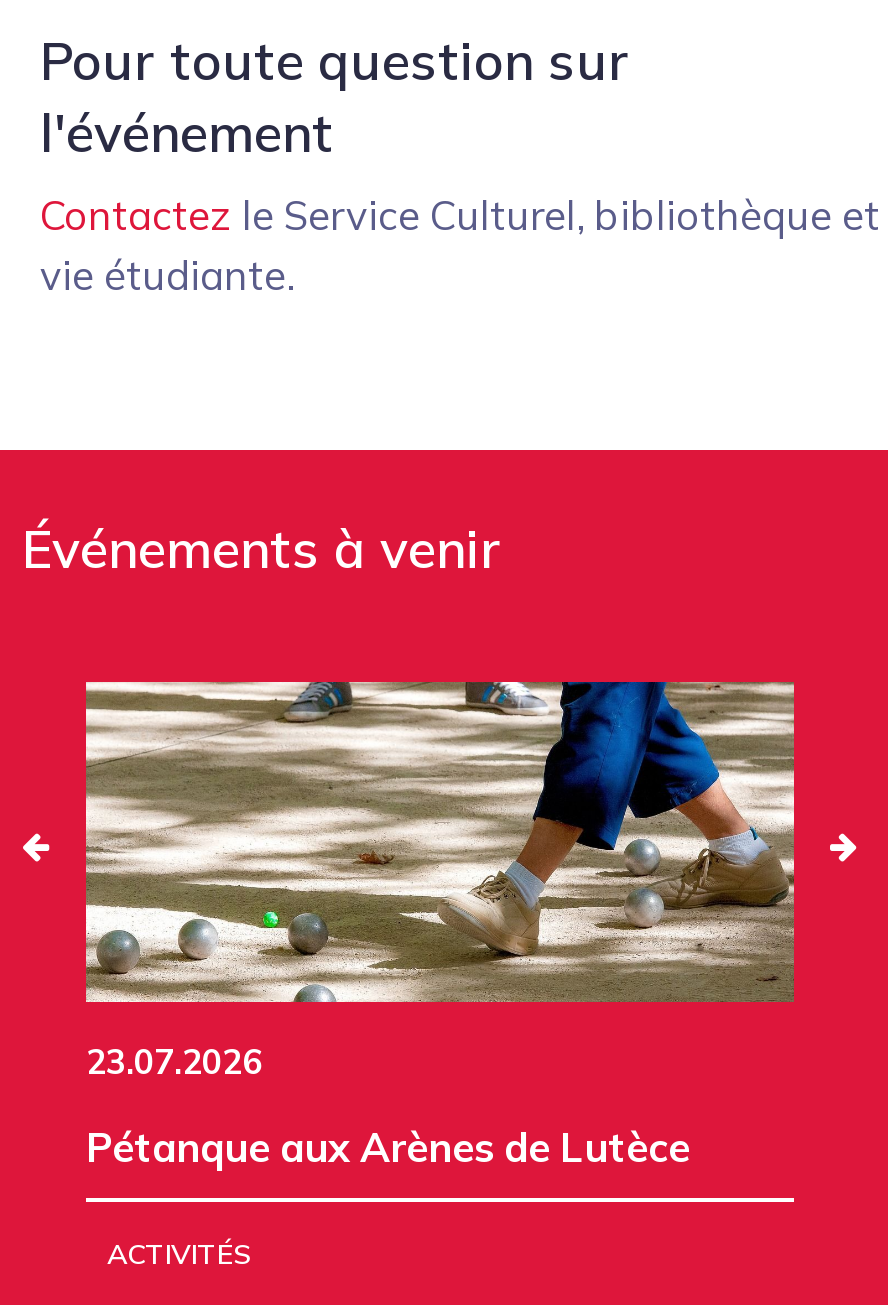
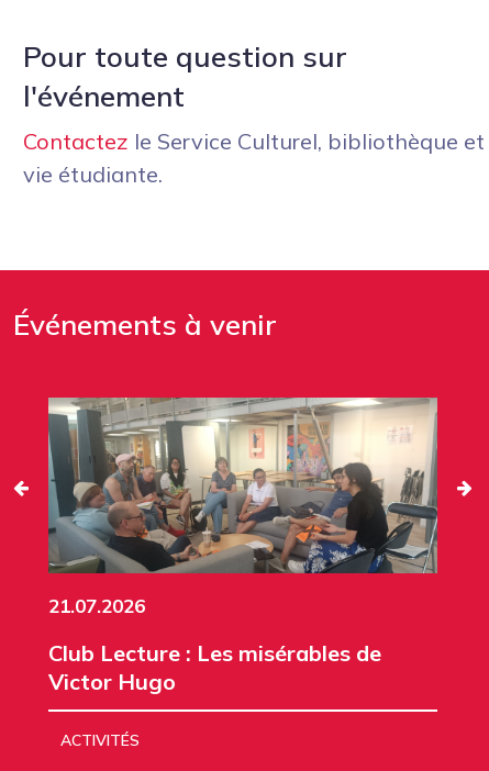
- [image]
- 23.07.2026
+ [image]
+ 21.07.2026

- Pétanque aux Arènes de Lutèce
+ Club Lecture : Les misérables de
+ Victor Hugo
